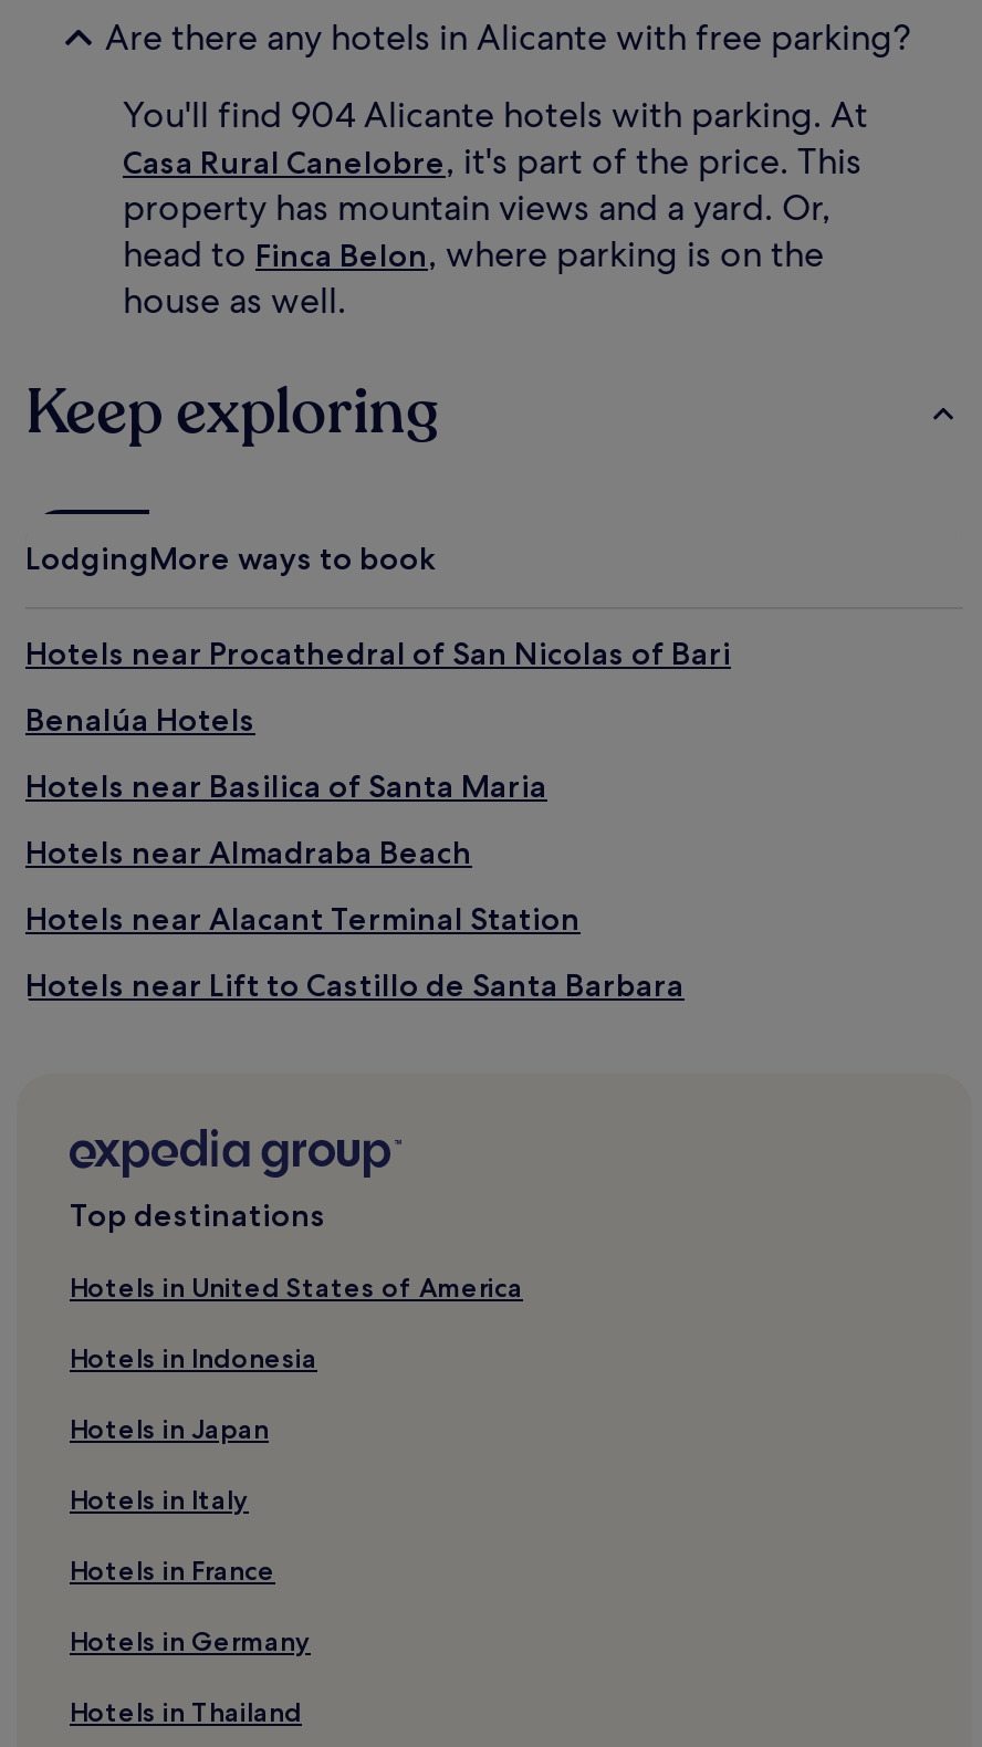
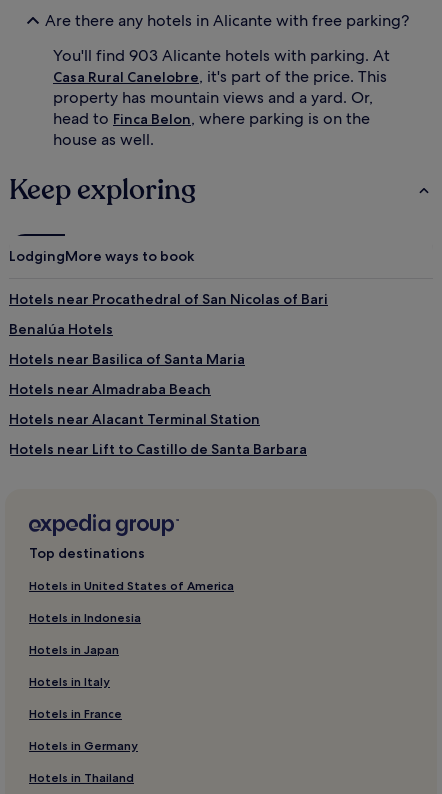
- You'll find 904 Alicante hotels with parking. At
+ You'll find 903 Alicante hotels with parking. At
